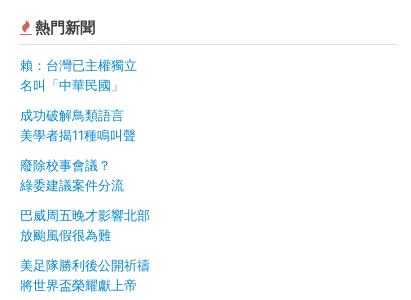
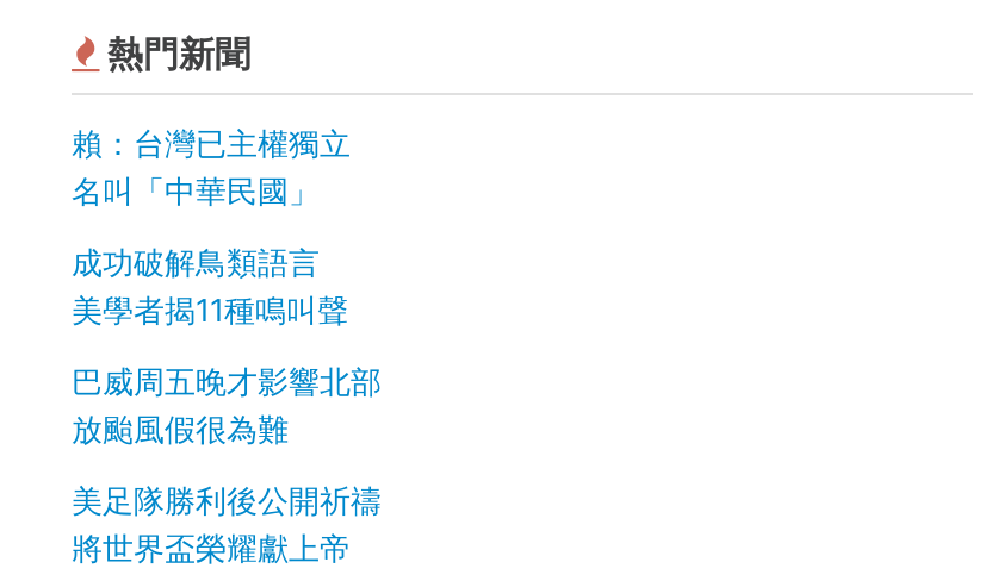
- 廢除校事會議？
- 綠委建議案件分流
